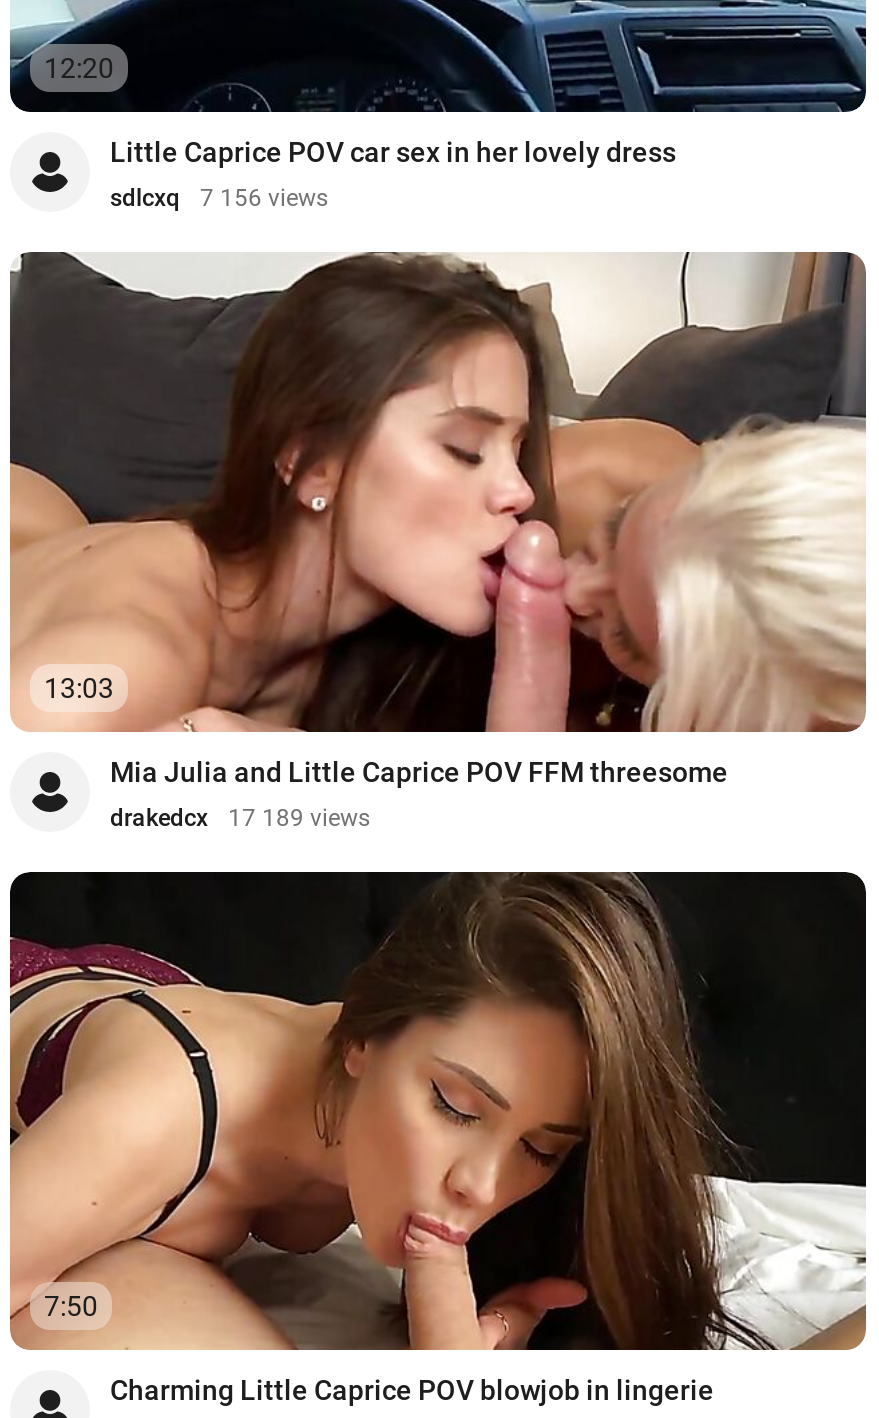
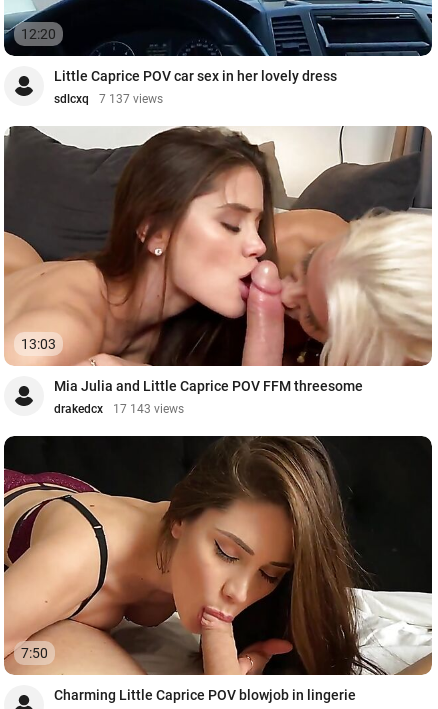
- sdlcxq 7 156 views
+ sdlcxq 7 137 views

- drakedcx 17 189 views
+ drakedcx 17 143 views
